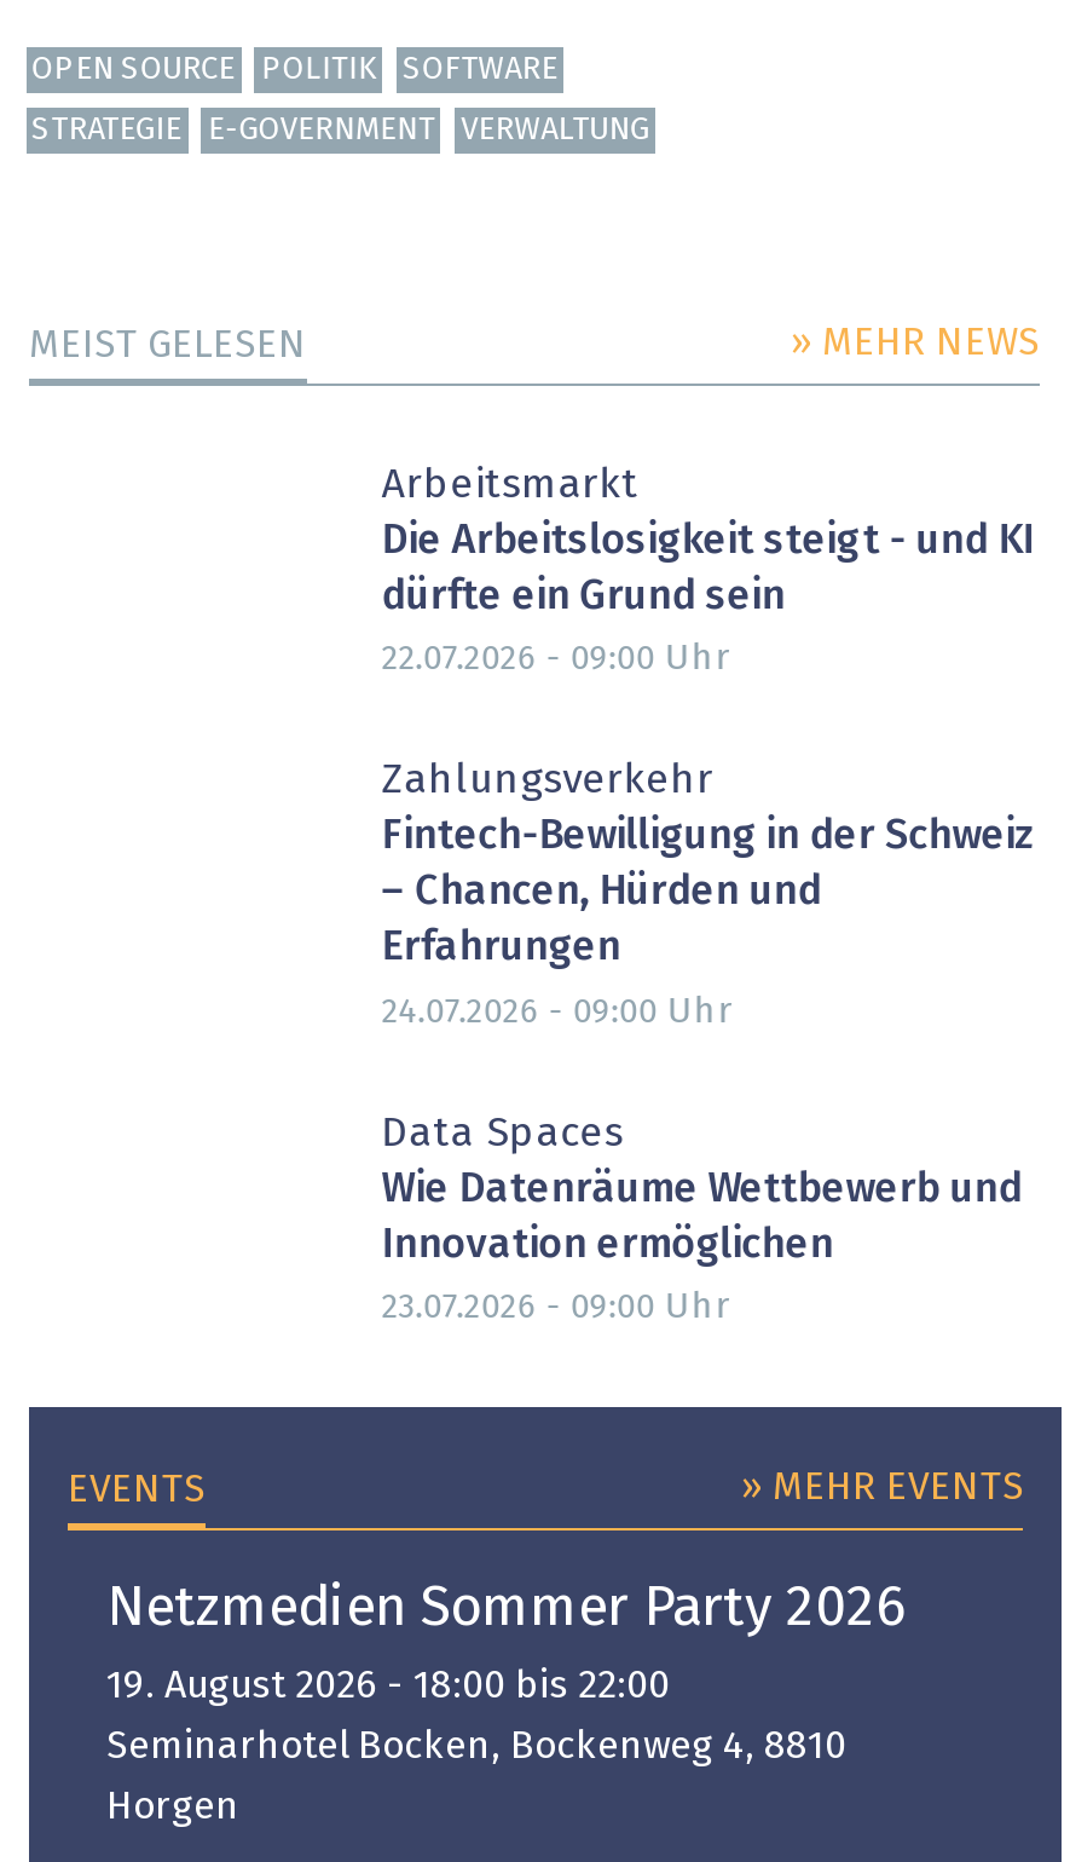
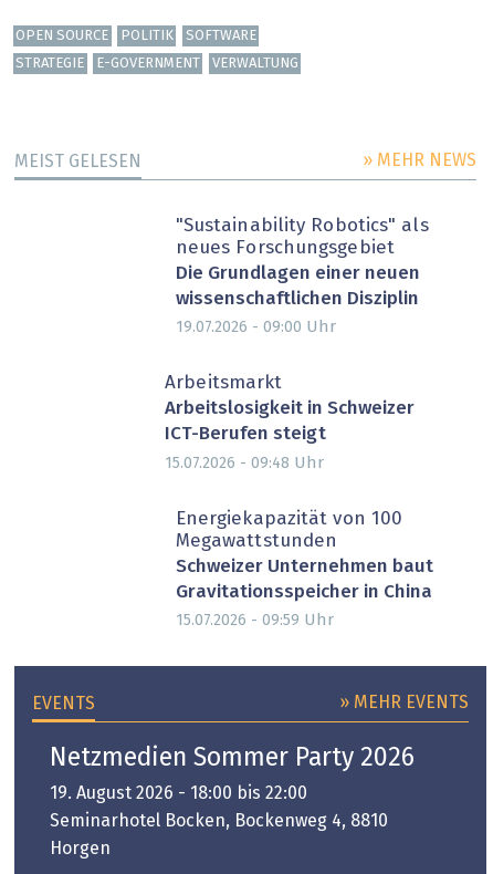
+ "Sustainability Robotics" als
+ neues Forschungsgebiet
+ Die Grundlagen einer neuen
+ wissenschaftlichen Disziplin
+ 19.07.2026 - 09:00 Uhr

moved down: Arbeitsmarkt

- Die Arbeitslosigkeit steigt - und KI
- dürfte ein Grund sein
- 22.07.2026 - 09:00 Uhr
- Zahlungsverkehr
- Fintech-Bewilligung in der Schweiz
- – Chancen, Hürden und
- Erfahrungen
- 24.07.2026 - 09:00 Uhr
- Data Spaces
- Wie Datenräume Wettbewerb und
- Innovation ermöglichen
- 23.07.2026 - 09:00 Uhr
+ Arbeitslosigkeit in Schweizer
+ ICT-Berufen steigt
+ 15.07.2026 - 09:48 Uhr
+ Energiekapazität von 100
+ Megawattstunden
+ Schweizer Unternehmen baut
+ Gravitationsspeicher in China
+ 15.07.2026 - 09:59 Uhr
